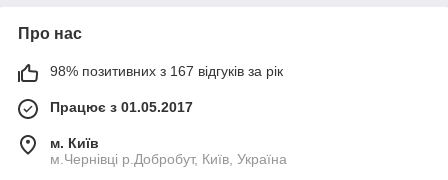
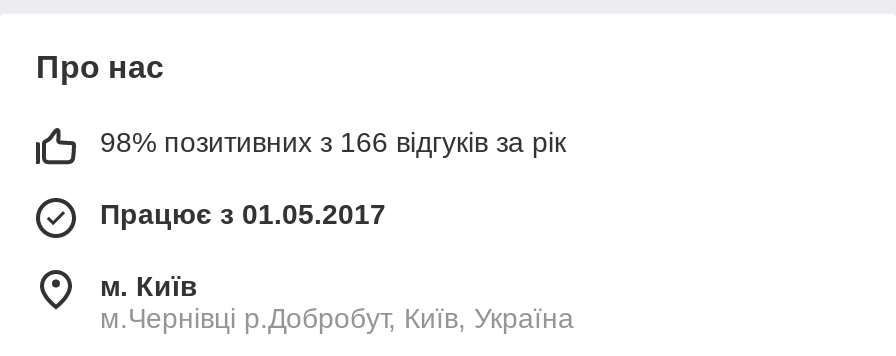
- 98% позитивних з 167 відгуків за рік
+ 98% позитивних з 166 відгуків за рік
